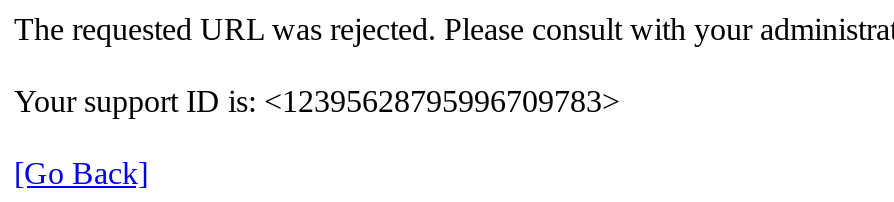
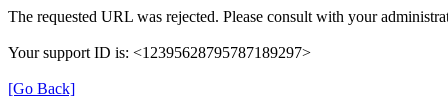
- Your support ID is: <12395628795996709783>
+ Your support ID is: <12395628795787189297>
